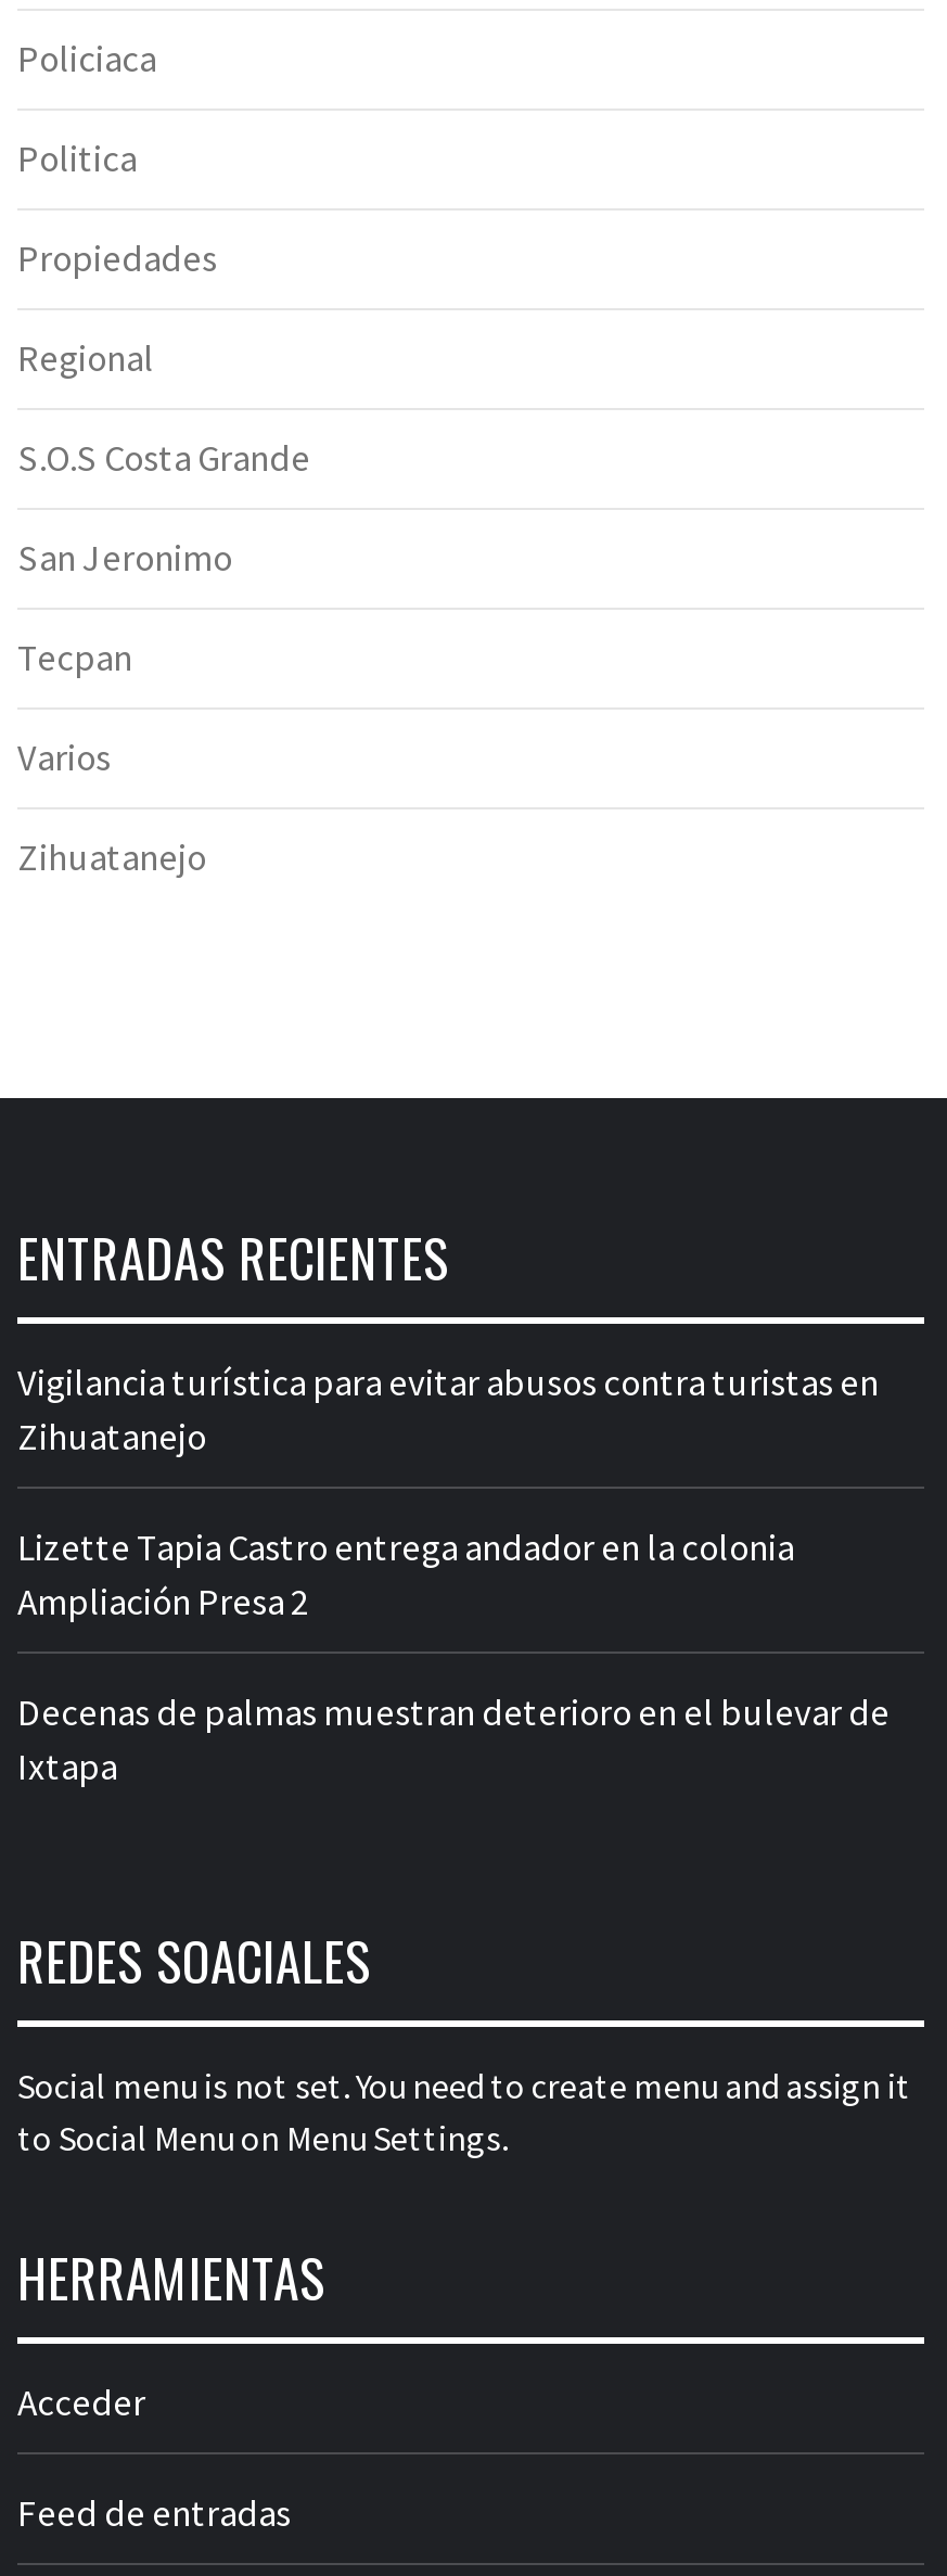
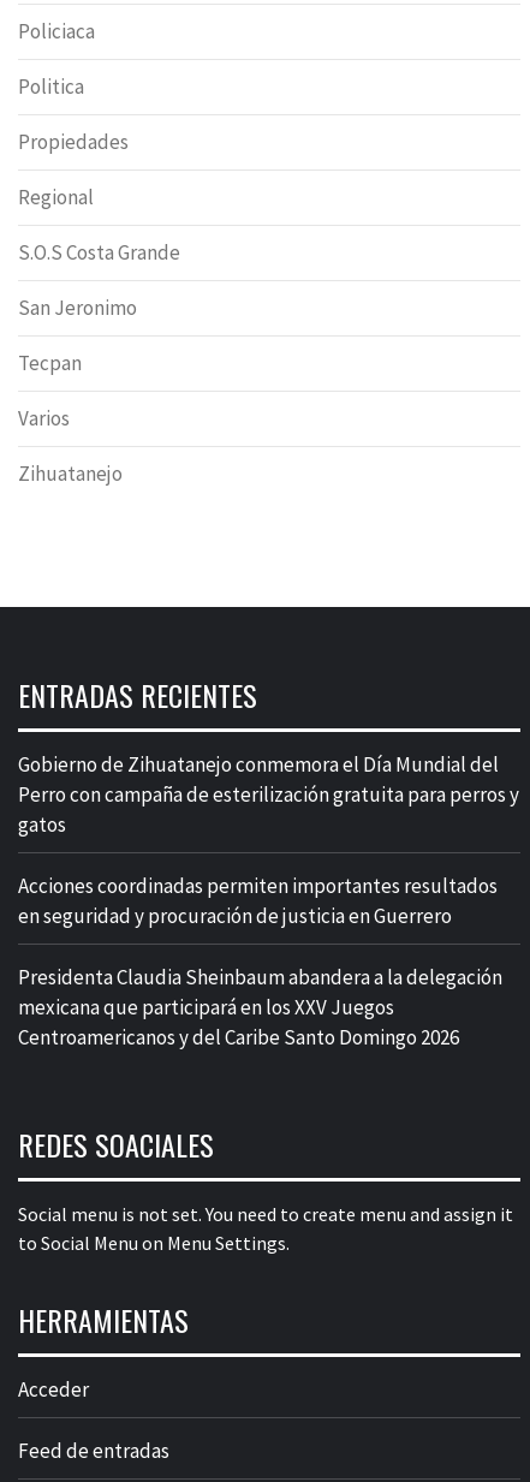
- Vigilancia turística para evitar abusos contra turistas en
- Zihuatanejo
+ Gobierno de Zihuatanejo conmemora el Día Mundial del
+ Perro con campaña de esterilización gratuita para perros y
+ gatos

- Lizette Tapia Castro entrega andador en la colonia
- Ampliación Presa 2
+ Acciones coordinadas permiten importantes resultados
+ en seguridad y procuración de justicia en Guerrero

- Decenas de palmas muestran deterioro en el bulevar de
- Ixtapa
+ Presidenta Claudia Sheinbaum abandera a la delegación
+ mexicana que participará en los XXV Juegos
+ Centroamericanos y del Caribe Santo Domingo 2026
